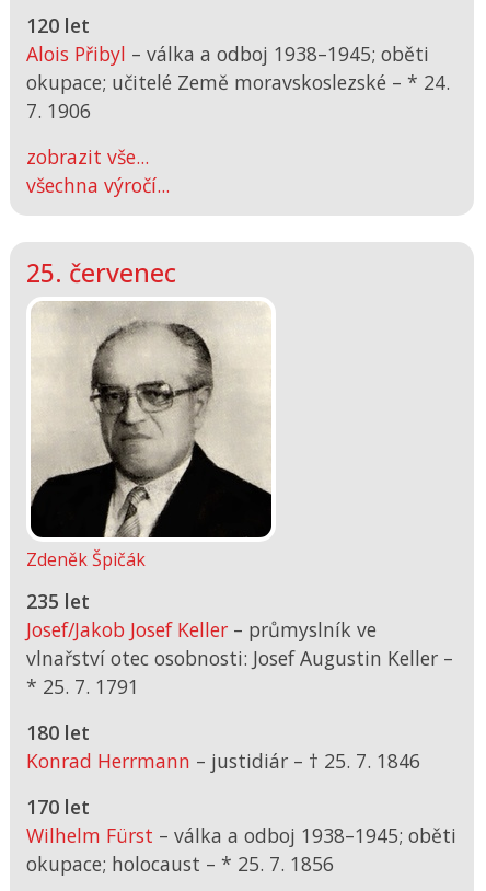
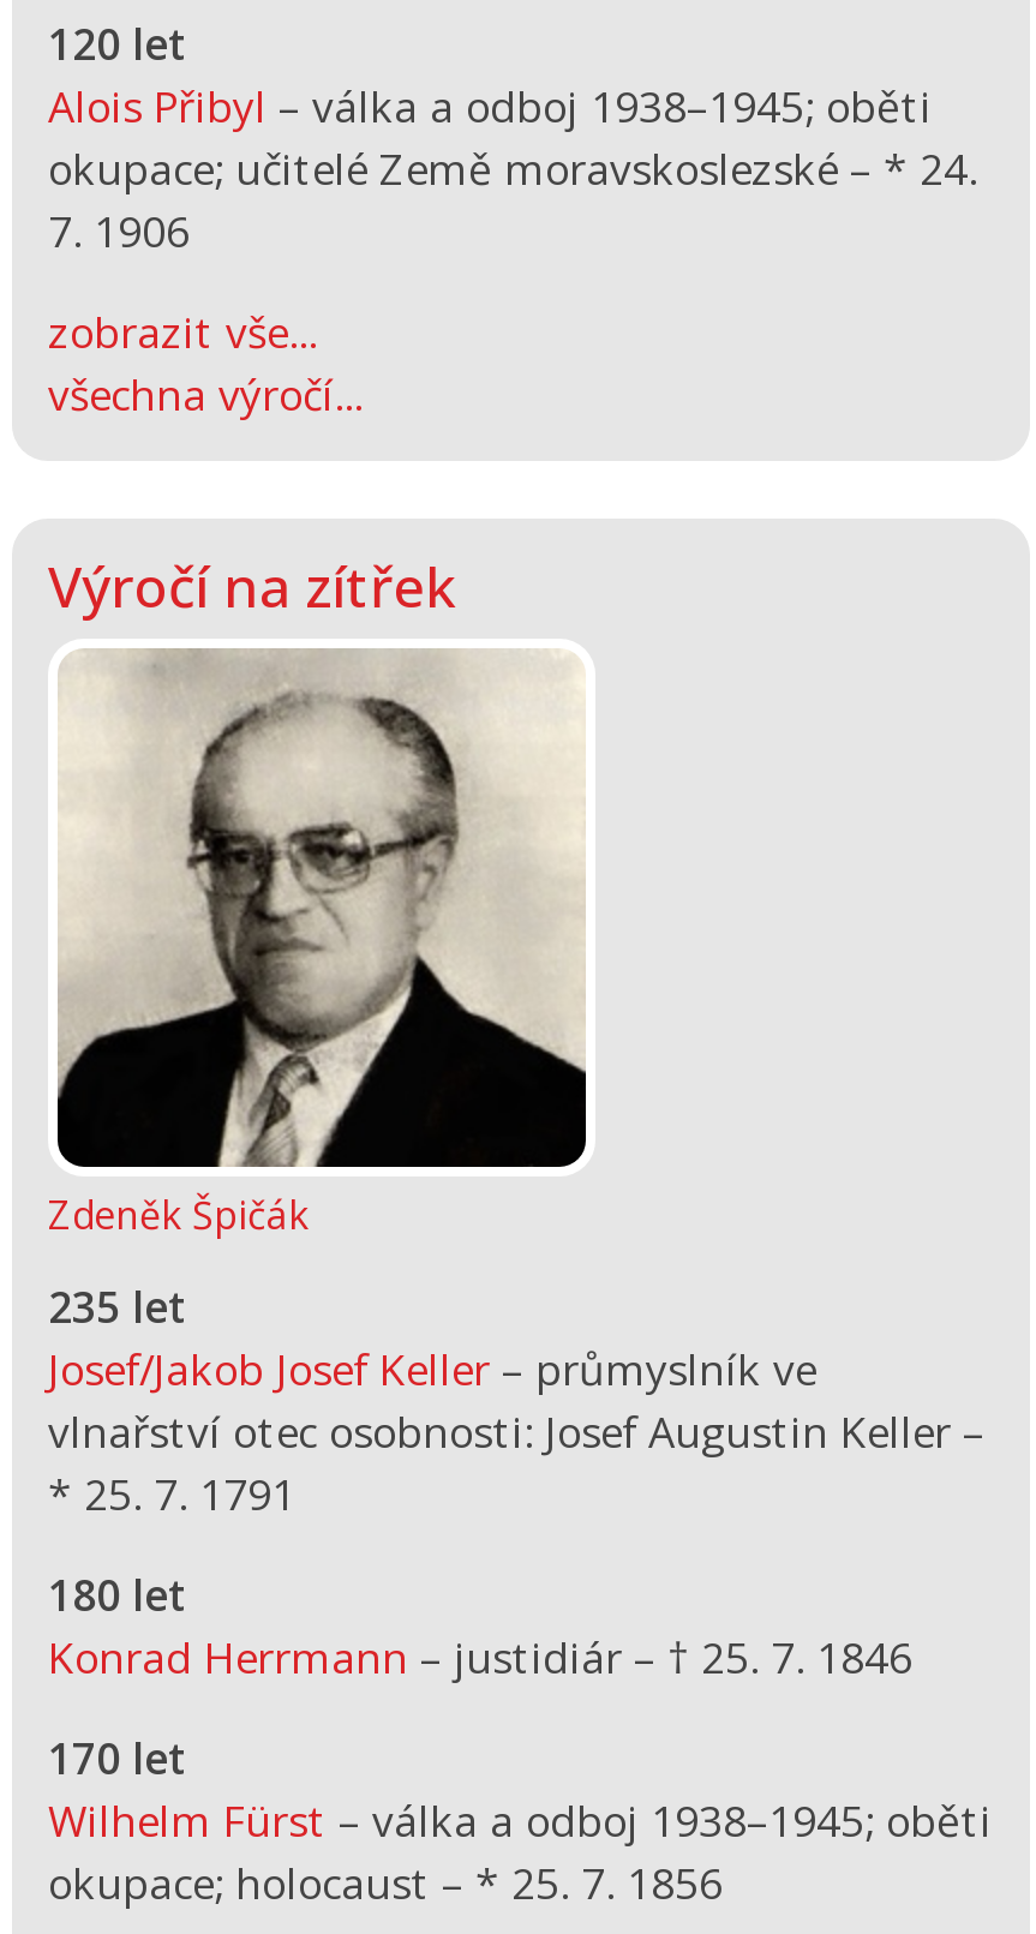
- 25. červenec
+ Výročí na zítřek
